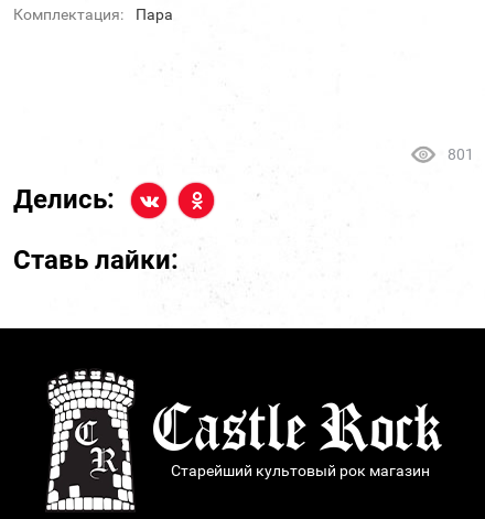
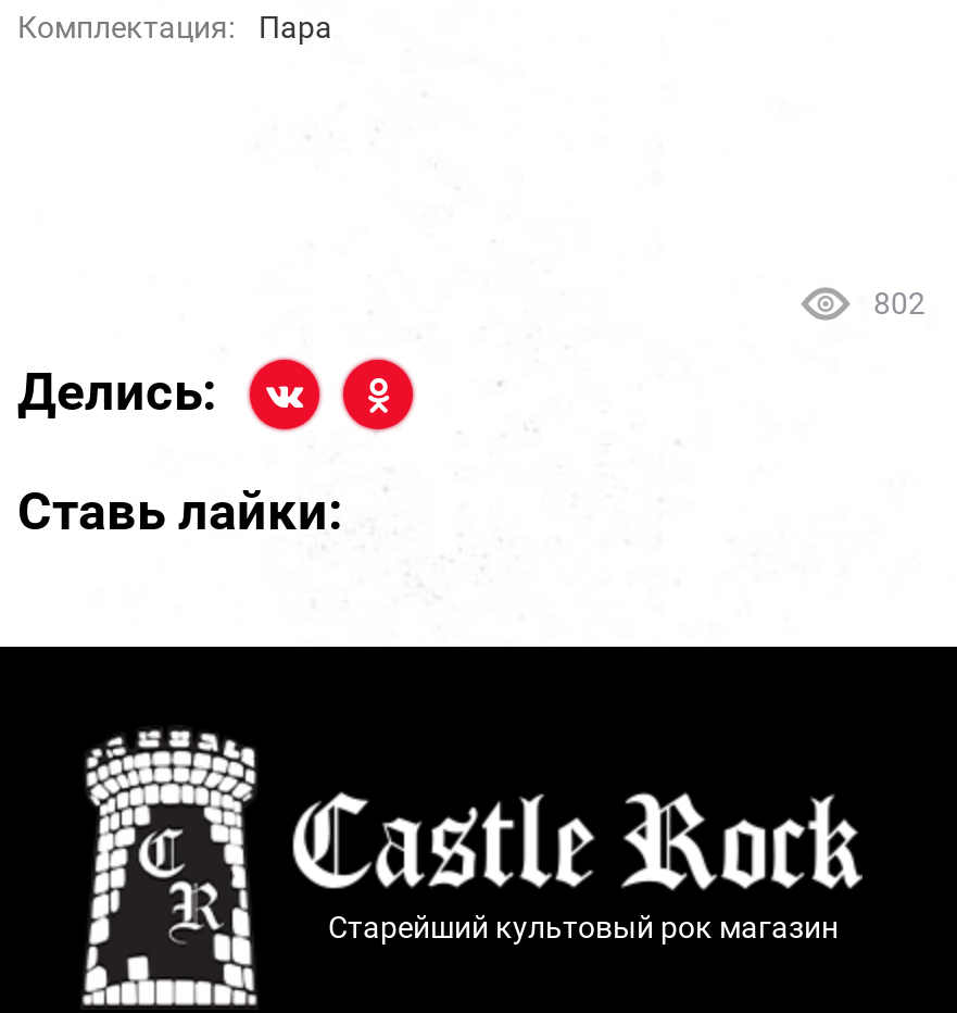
- 801
+ 802
